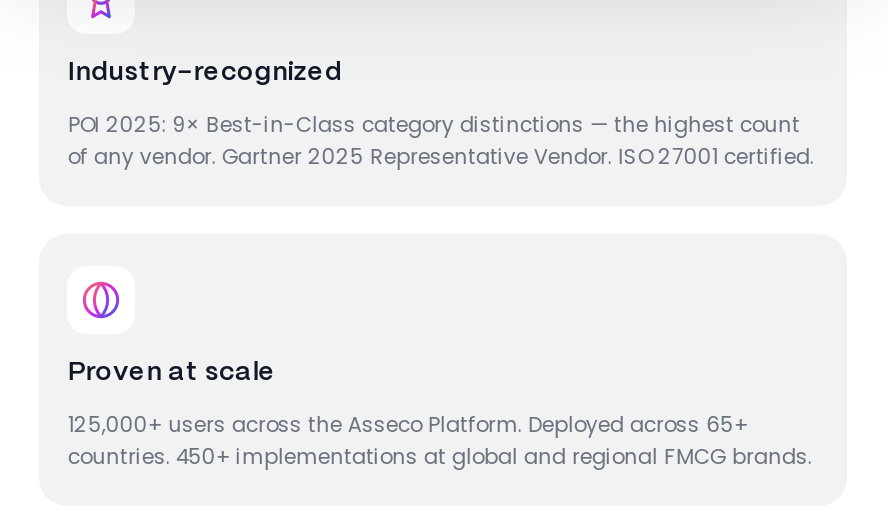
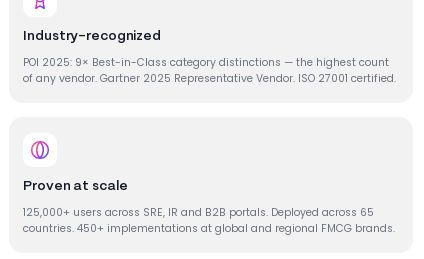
- 125,000+ users across the Asseco Platform. Deployed across 65+
+ 125,000+ users across SRE, IR and B2B portals. Deployed across 65
